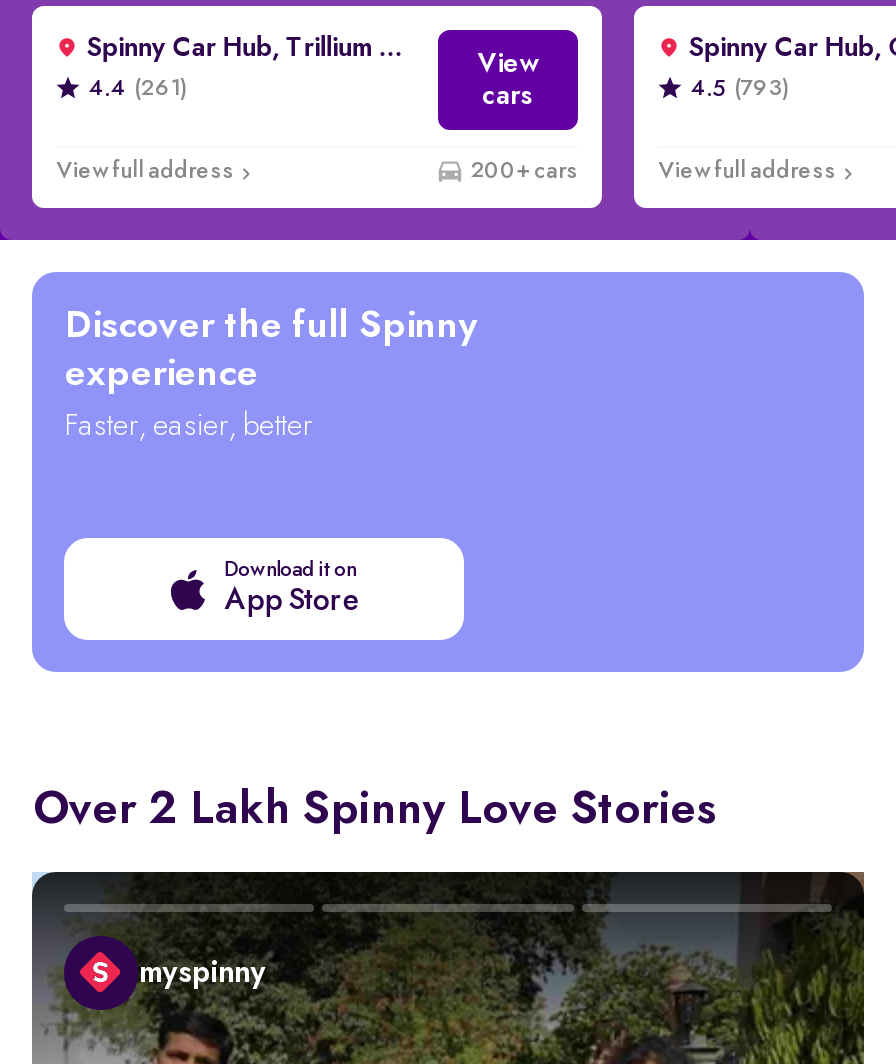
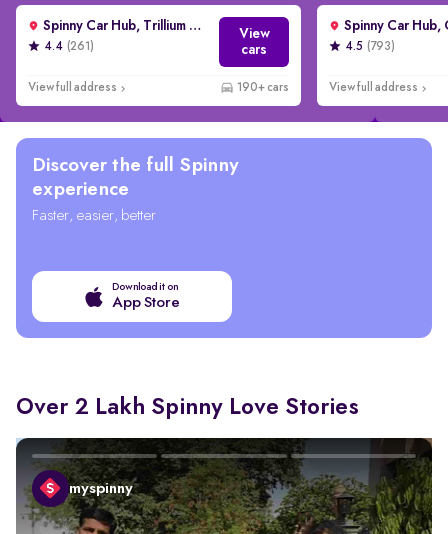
- 200+ cars
+ 190+ cars
